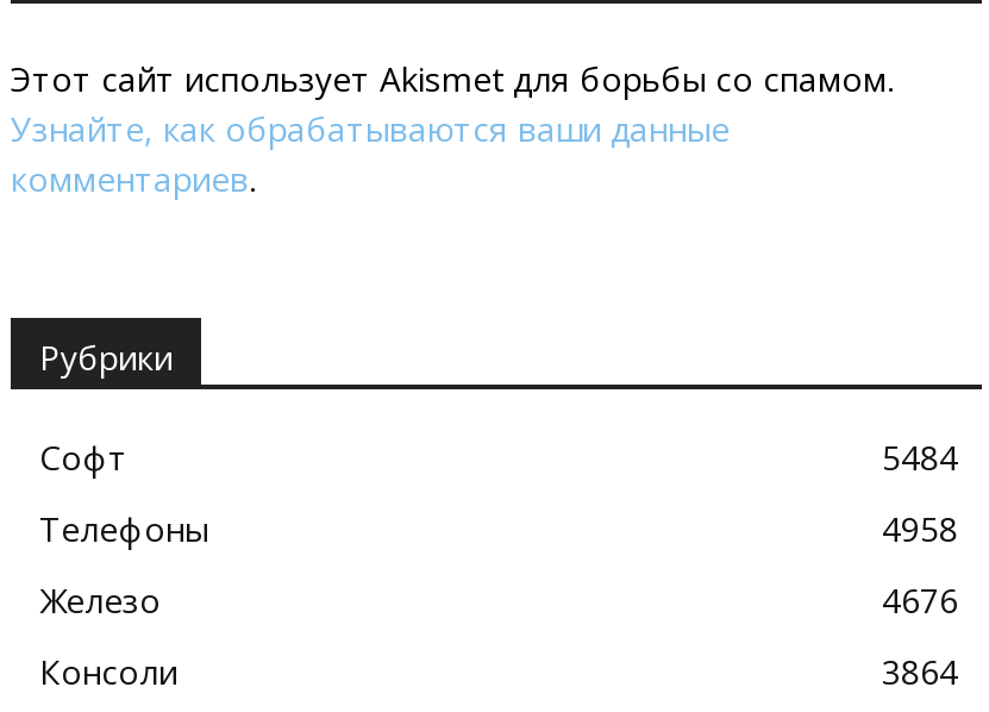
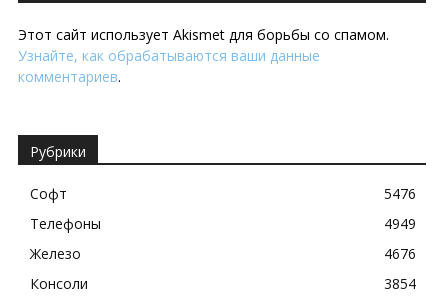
- 5484
+ 5476

- 4958
+ 4949

- 3864
+ 3854
